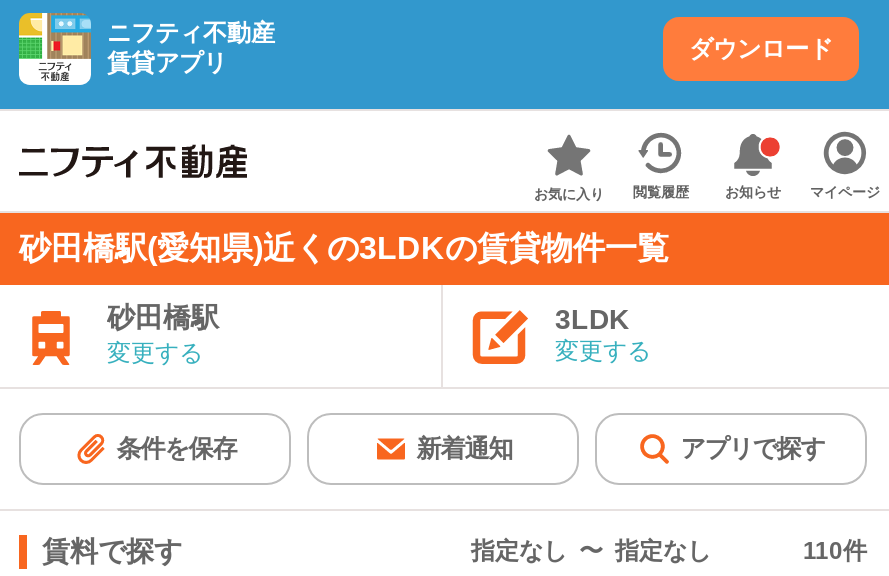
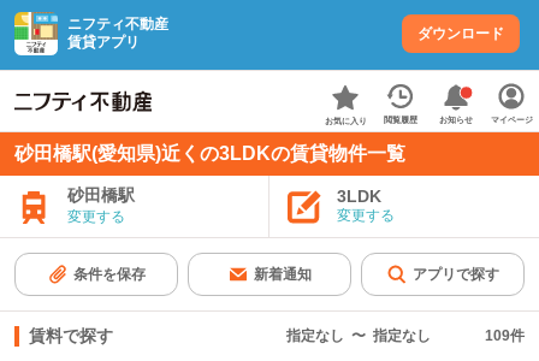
- 110件
+ 109件
